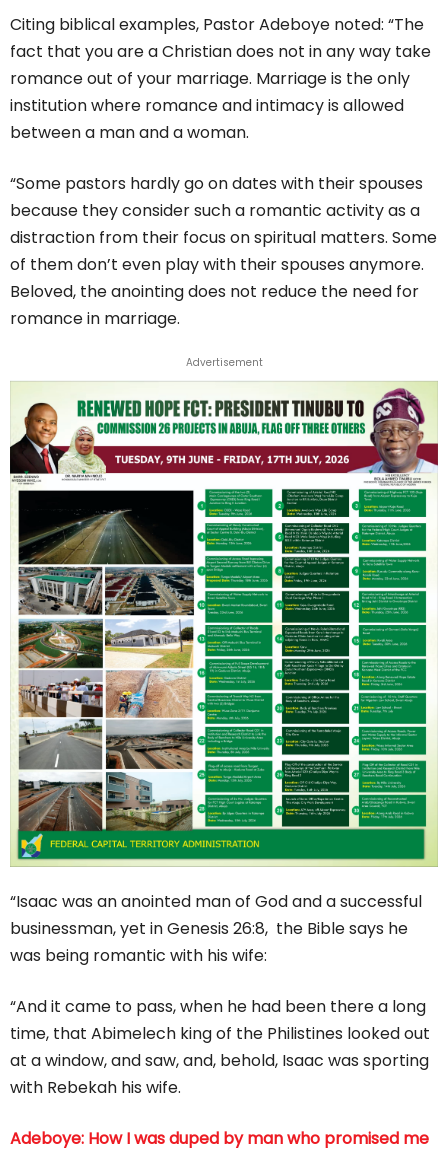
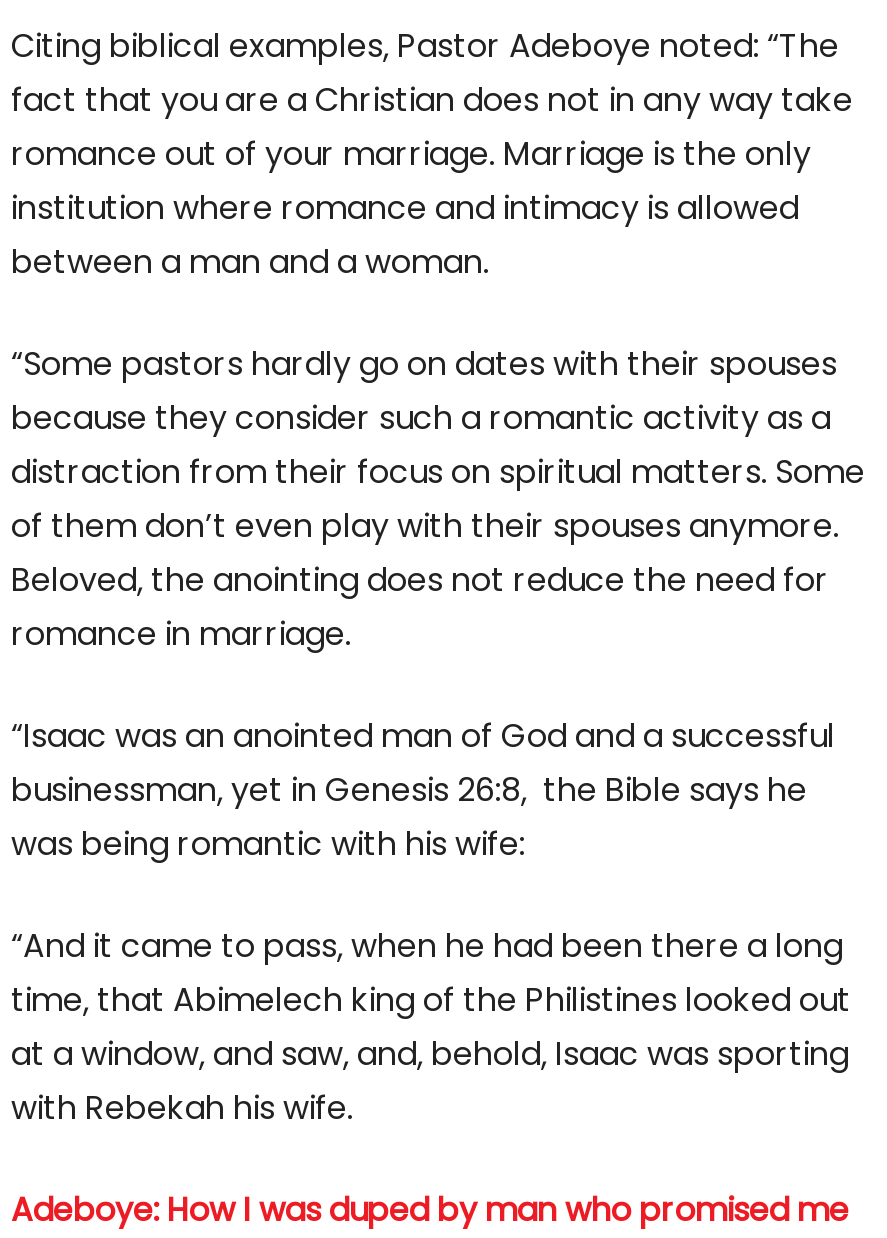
- Advertisement

- [image]
